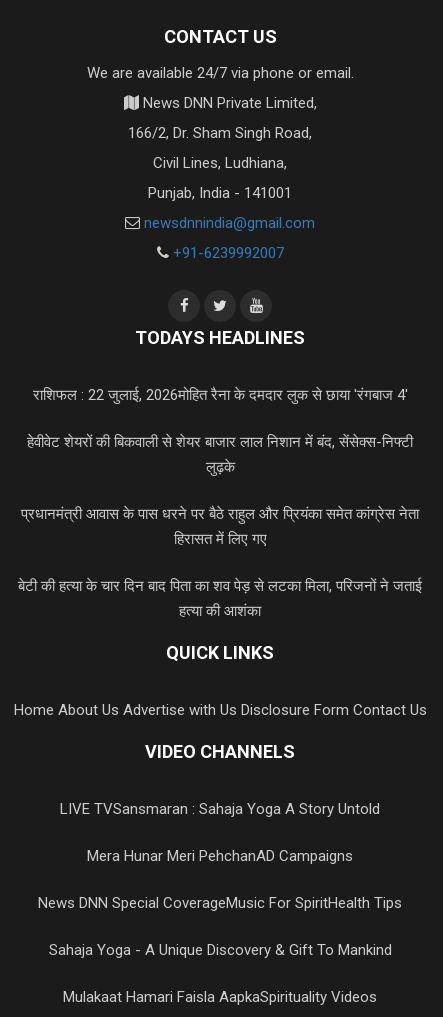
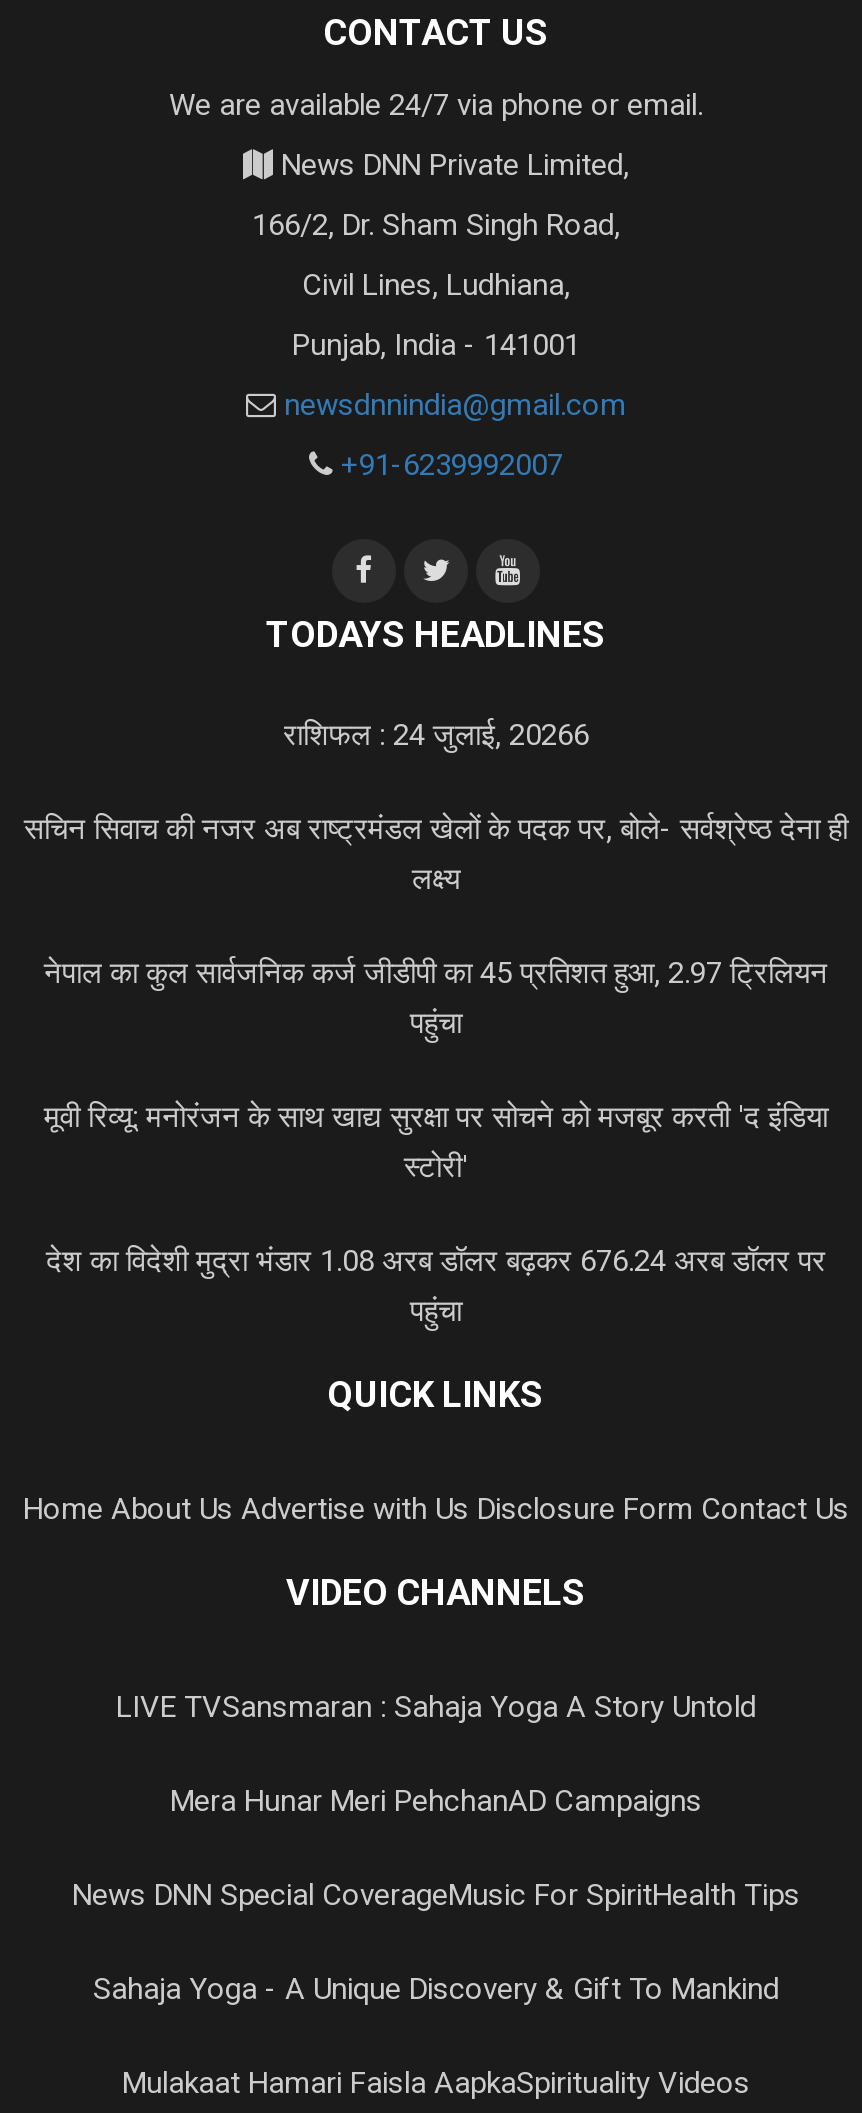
- राशिफल : 22 जुलाई, 2026मोहित रैना के दमदार लुक से छाया 'रंगबाज 4'
- हेवीवेट शेयरों की बिकवाली से शेयर बाजार लाल निशान में बंद, सेंसेक्स-निफ्टी
- लुढ़के
- प्रधानमंत्री आवास के पास धरने पर बैठे राहुल और प्रियंका समेत कांग्रेस नेता
- हिरासत में लिए गए
- बेटी की हत्या के चार दिन बाद पिता का शव पेड़ से लटका मिला, परिजनों ने जताई
- हत्या की आशंका
+ राशिफल : 24 जुलाई, 20266
+ सचिन सिवाच की नजर अब राष्ट्रमंडल खेलों के पदक पर, बोले- सर्वश्रेष्ठ देना ही
+ लक्ष्य
+ नेपाल का कुल सार्वजनिक कर्ज जीडीपी का 45 प्रतिशत हुआ, 2.97 ट्रिलियन
+ पहुंचा
+ मूवी रिव्यू: मनोरंजन के साथ खाद्य सुरक्षा पर सोचने को मजबूर करती 'द इंडिया
+ स्टोरी'
+ देश का विदेशी मुद्रा भंडार 1.08 अरब डॉलर बढ़कर 676.24 अरब डॉलर पर
+ पहुंचा
